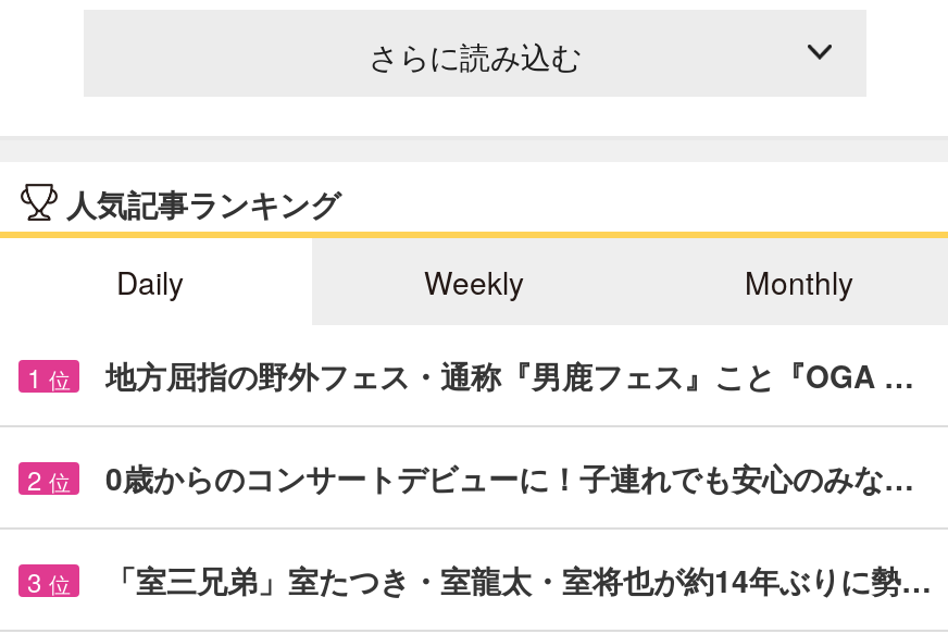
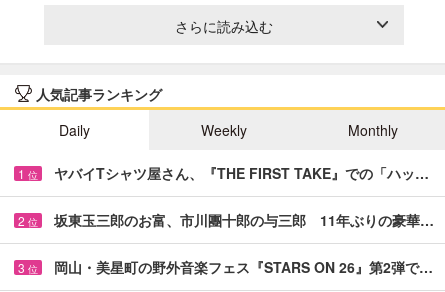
- 地方屈指の野外フェス・通称『男鹿フェス』こと『OGA …
+ ヤバイTシャツ屋さん、『THE FIRST TAKE』での「ハッ…

- 0歳からのコンサートデビューに！子連れでも安心のみな…
+ 坂東玉三郎のお富、市川團十郎の与三郎 11年ぶりの豪華…

- 「室三兄弟」室たつき・室龍太・室将也が約14年ぶりに勢…
+ 岡山・美星町の野外音楽フェス『STARS ON 26』第2弾で…
